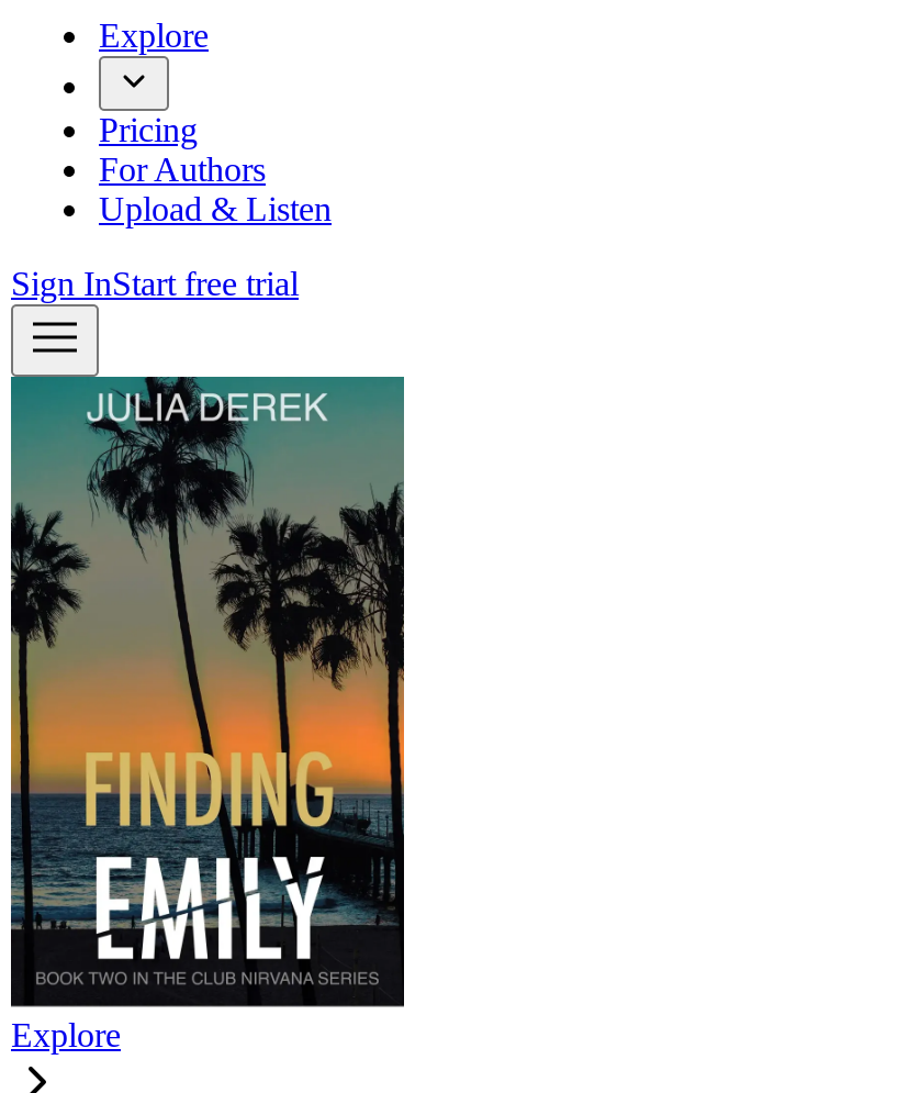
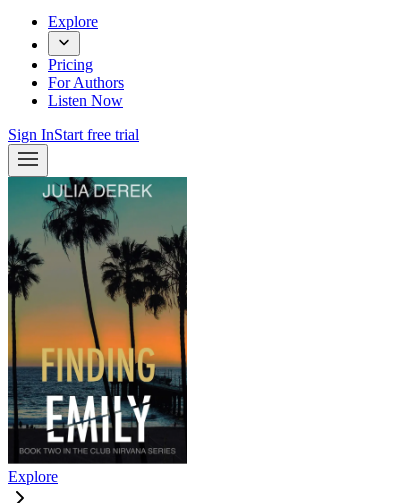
- Upload & Listen
+ Listen Now
